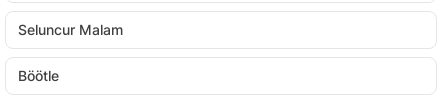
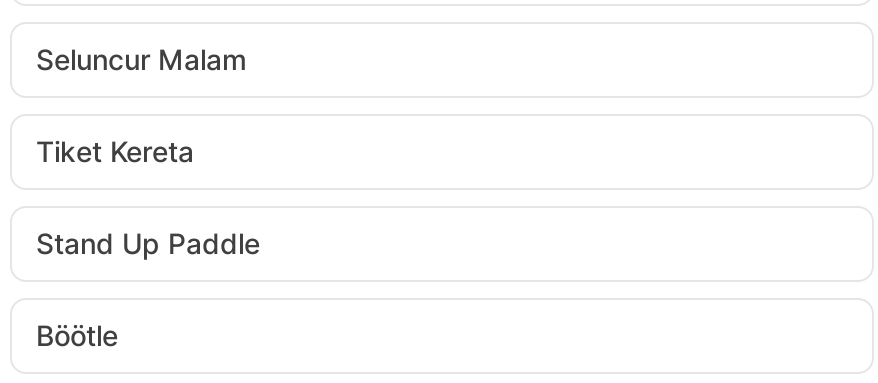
+ Tiket Kereta
+ Stand Up Paddle
